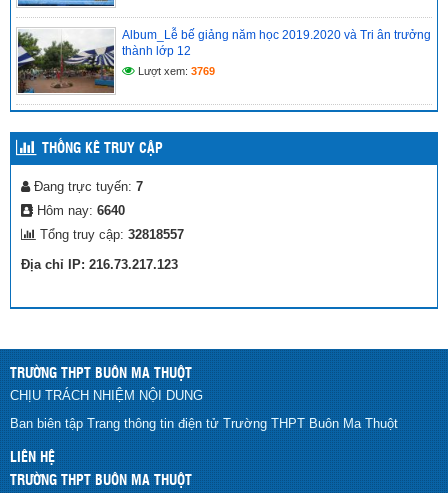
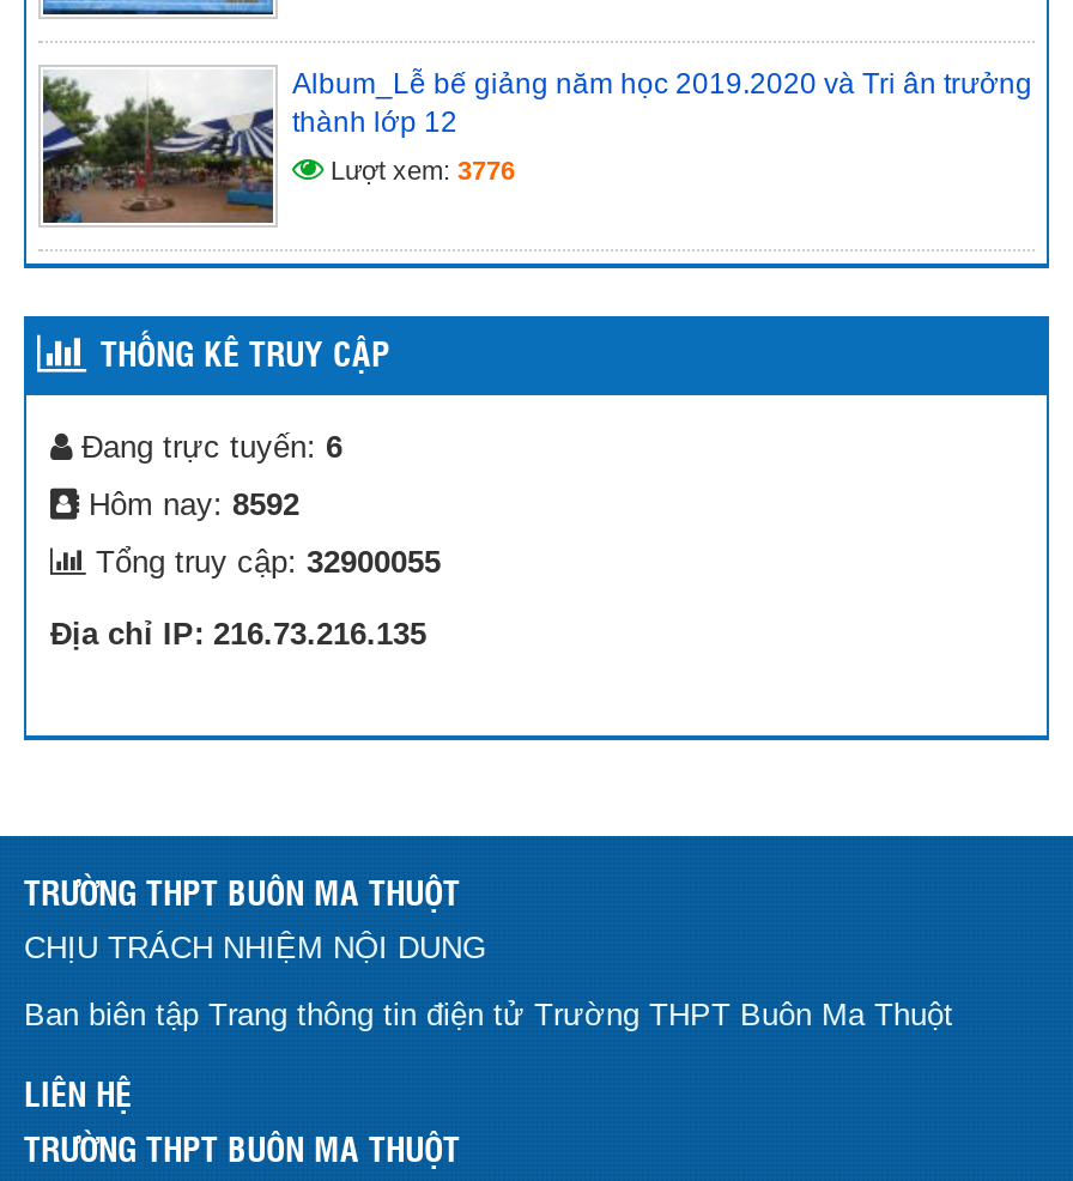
- Lượt xem: 3769
+ Lượt xem: 3776

- Đang trực tuyến: 7
+ Đang trực tuyến: 6

- Hôm nay: 6640
+ Hôm nay: 8592

- Tổng truy cập: 32818557
+ Tổng truy cập: 32900055

- Địa chỉ IP: 216.73.217.123
+ Địa chỉ IP: 216.73.216.135
